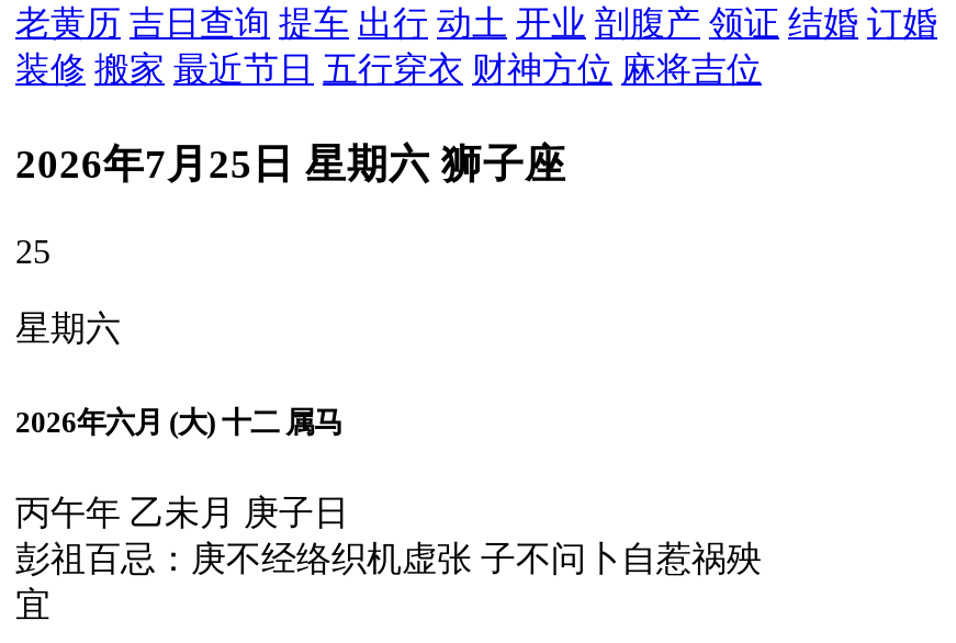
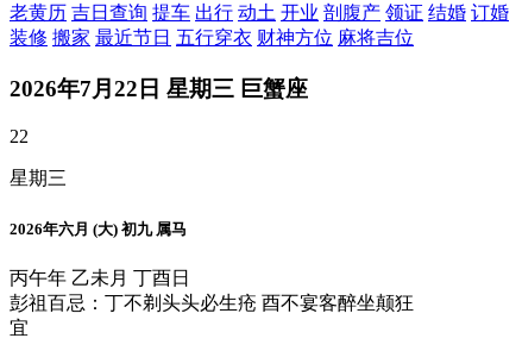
- 2026年7月25日 星期六 狮子座
+ 2026年7月22日 星期三 巨蟹座

- 25
+ 22

- 星期六
+ 星期三

- 2026年六月 (大) 十二 属马
+ 2026年六月 (大) 初九 属马

- 丙午年 乙未月 庚子日
+ 丙午年 乙未月 丁酉日

- 彭祖百忌：庚不经络织机虚张 子不问卜自惹祸殃
+ 彭祖百忌：丁不剃头头必生疮 酉不宴客醉坐颠狂
